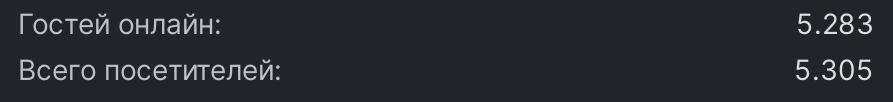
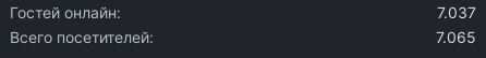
- 5.283
+ 7.037

- 5.305
+ 7.065
